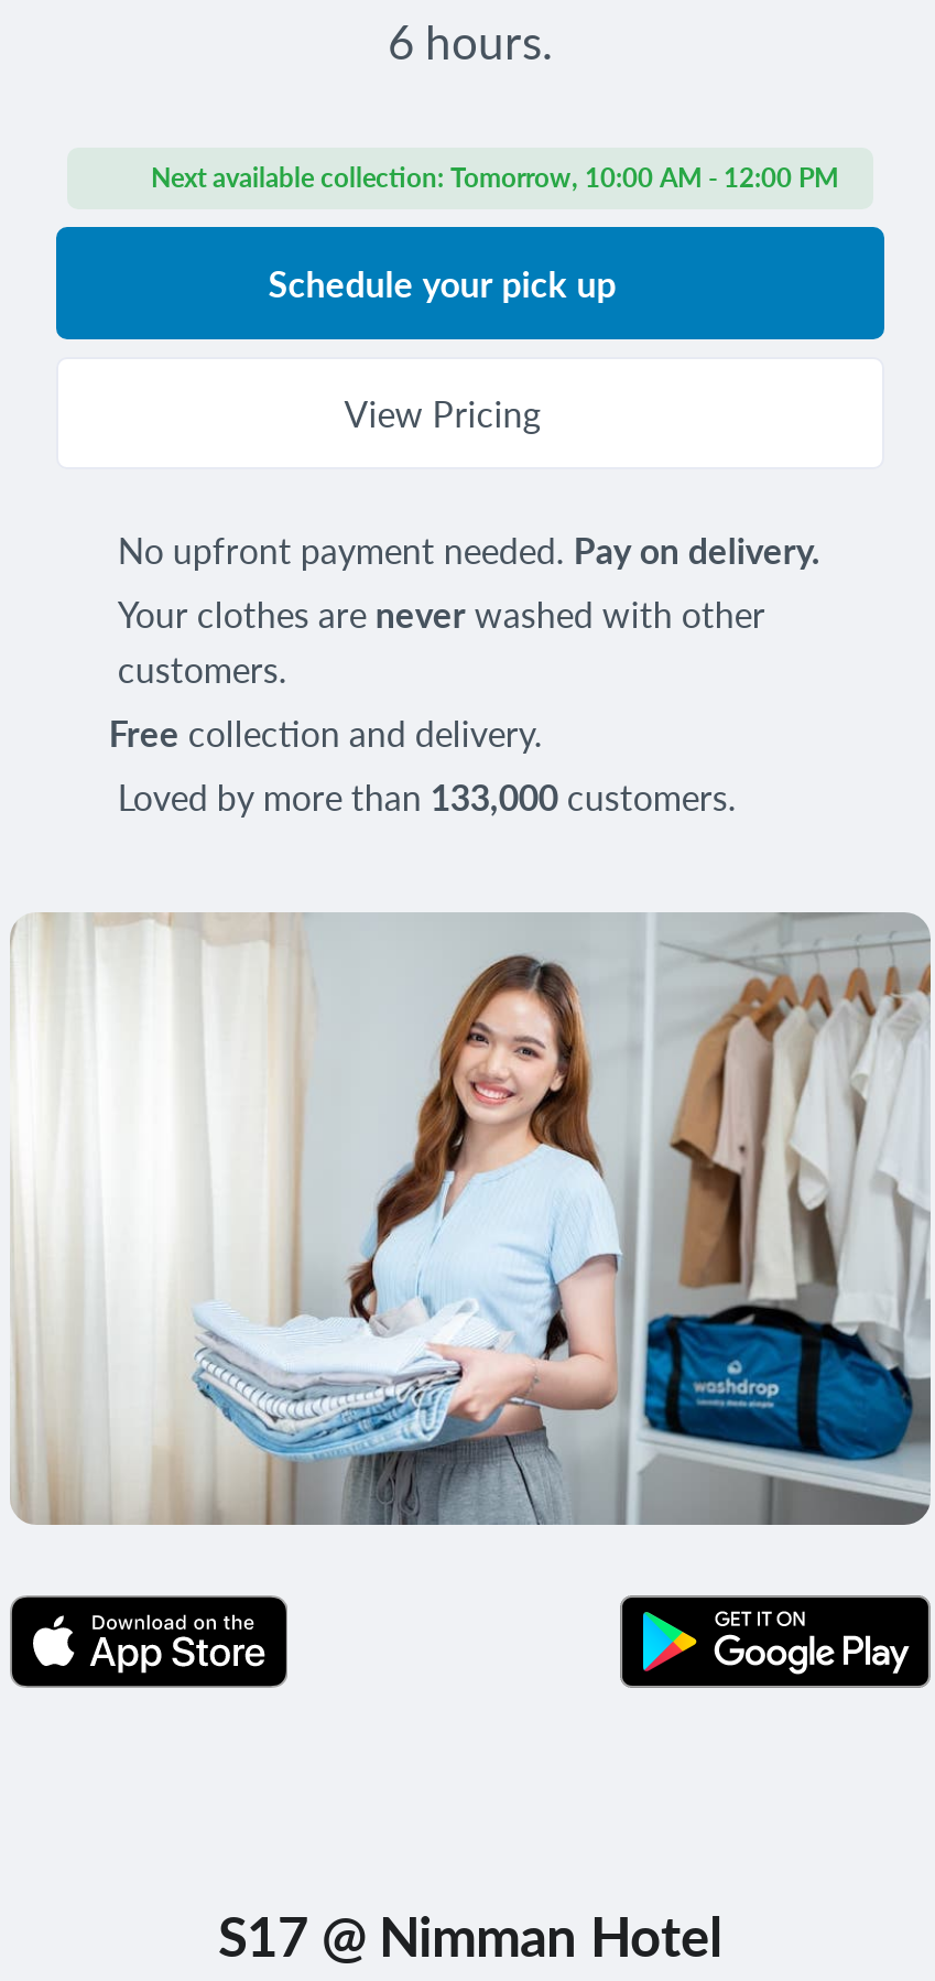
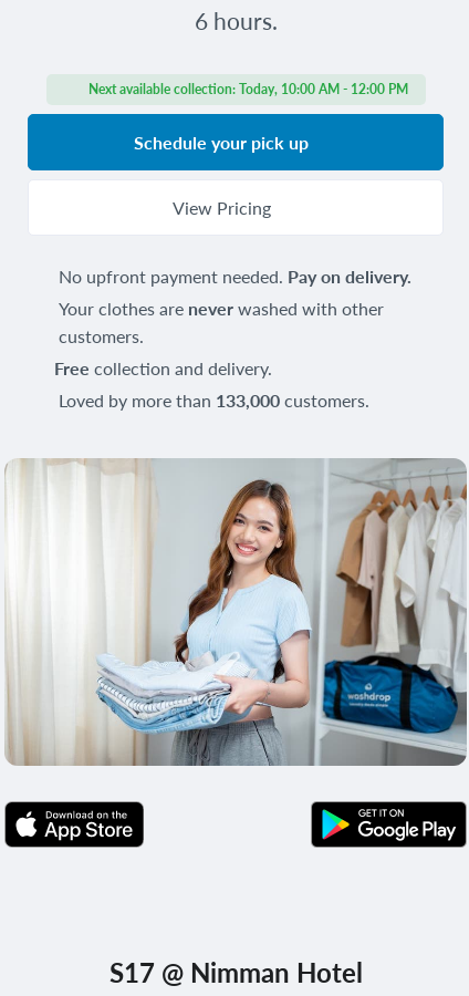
- Next available collection: Tomorrow, 10:00 AM - 12:00 PM
+ Next available collection: Today, 10:00 AM - 12:00 PM
